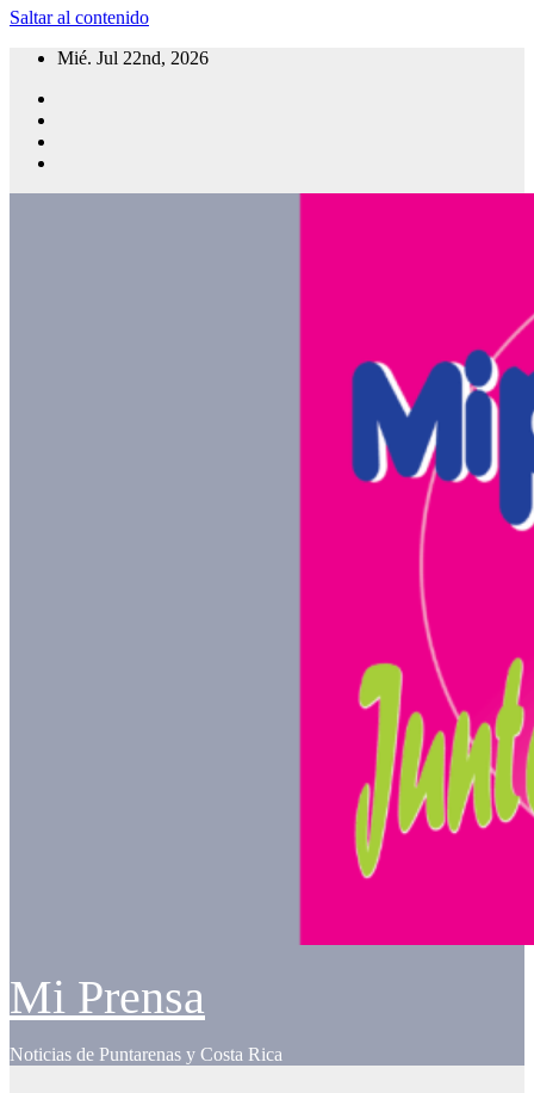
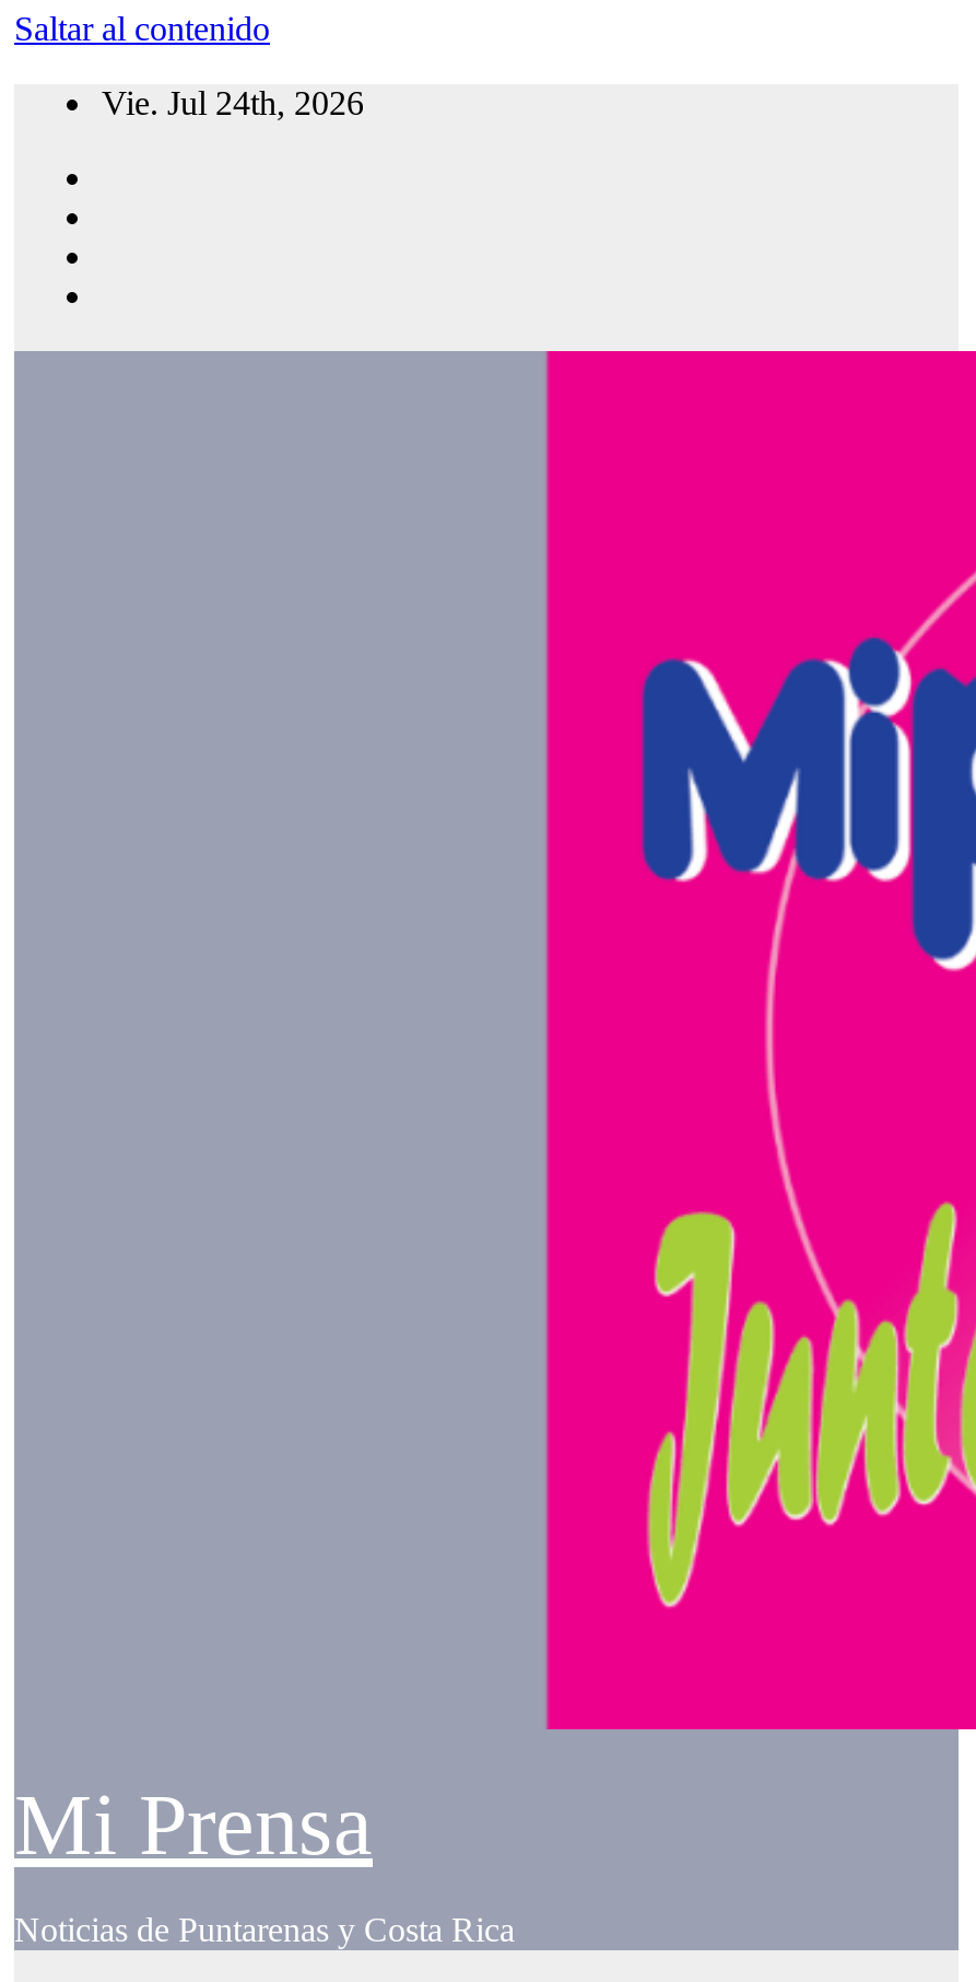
- Mié. Jul 22nd, 2026
+ Vie. Jul 24th, 2026
